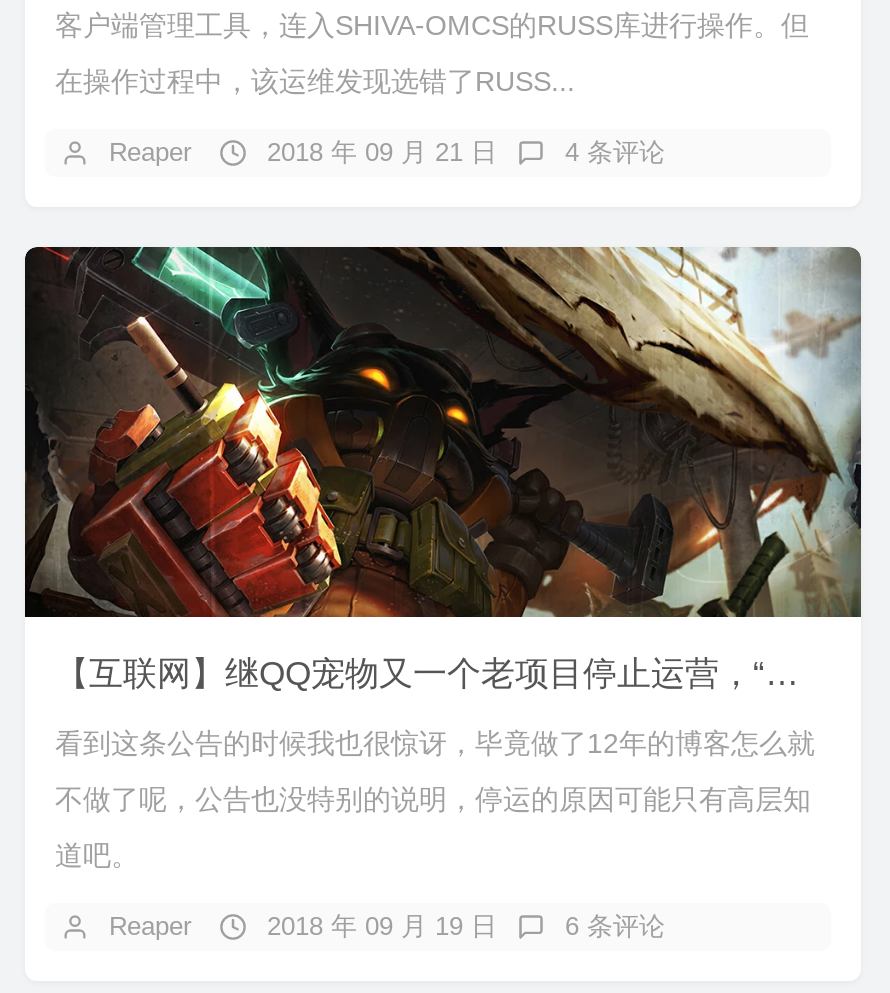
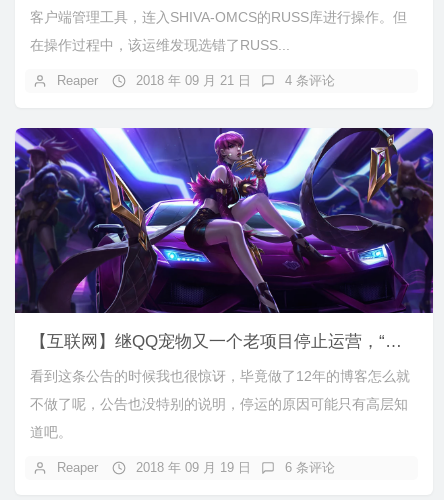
- [image]
+ [image]
